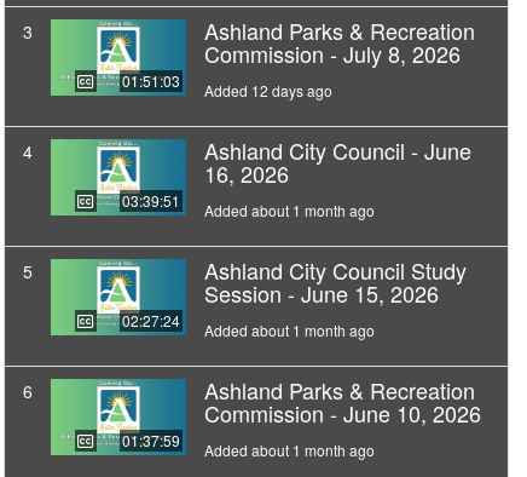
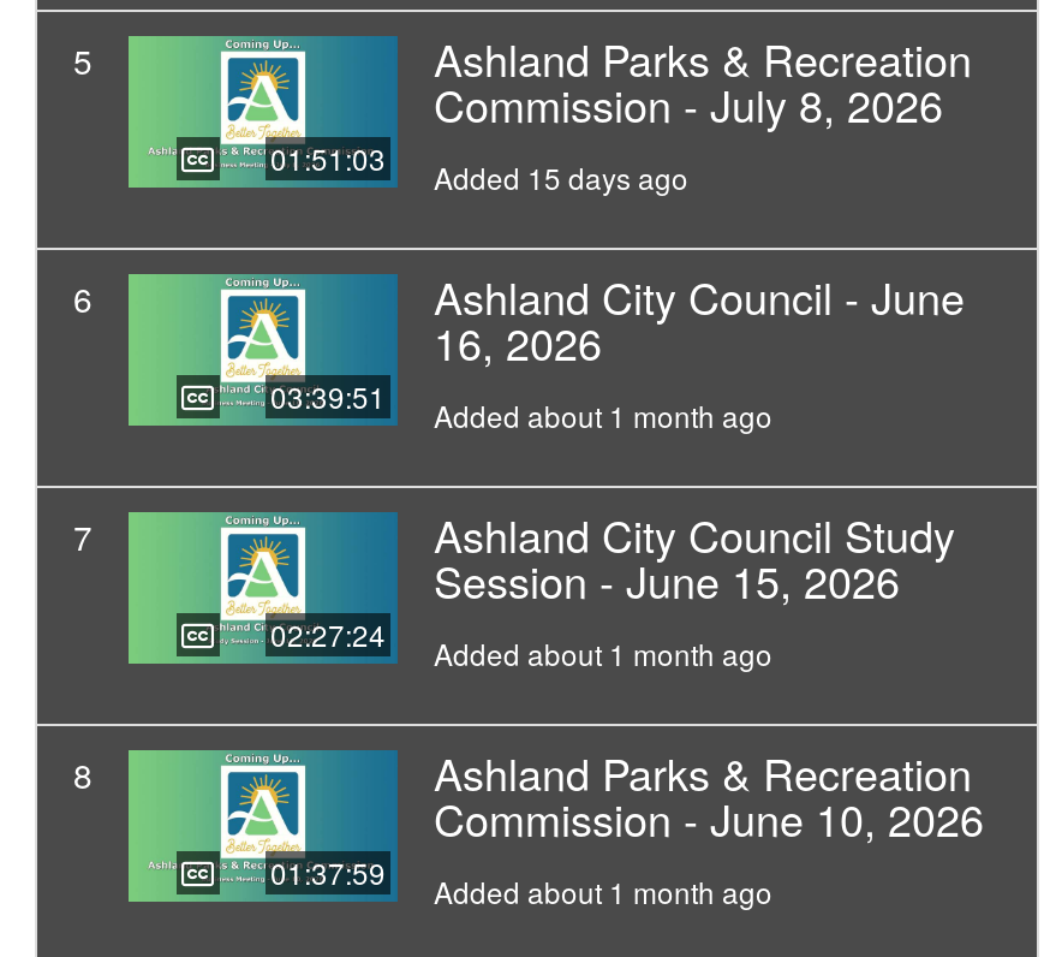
- 3
+ 5

- Added 12 days ago
+ Added 15 days ago

- 4
+ 6

- 5
+ 7

- 6
+ 8
